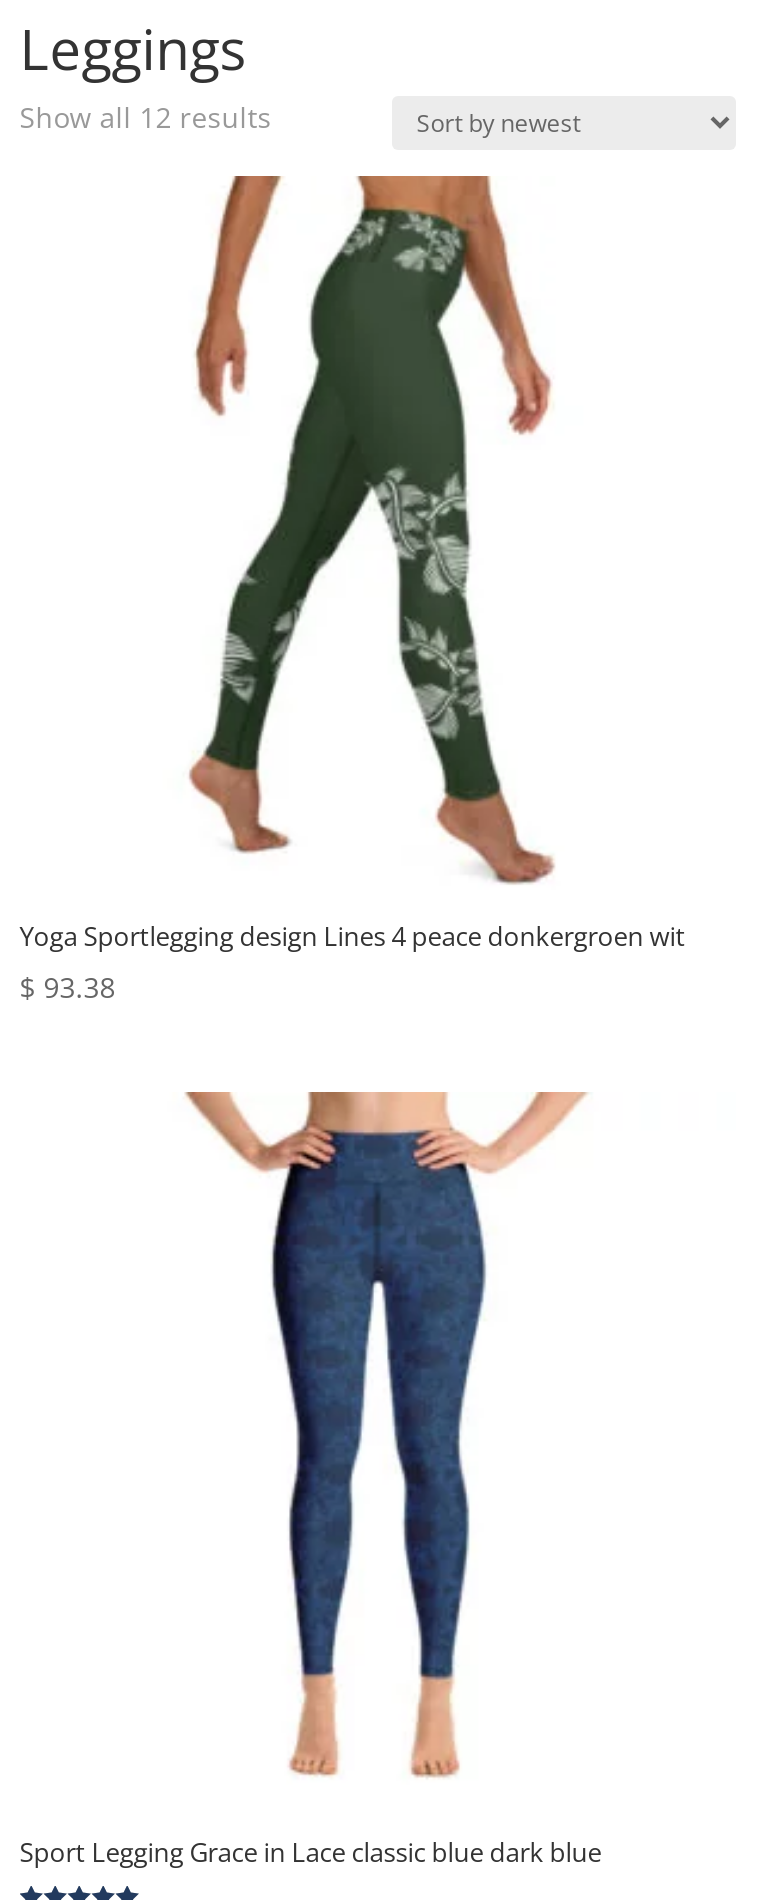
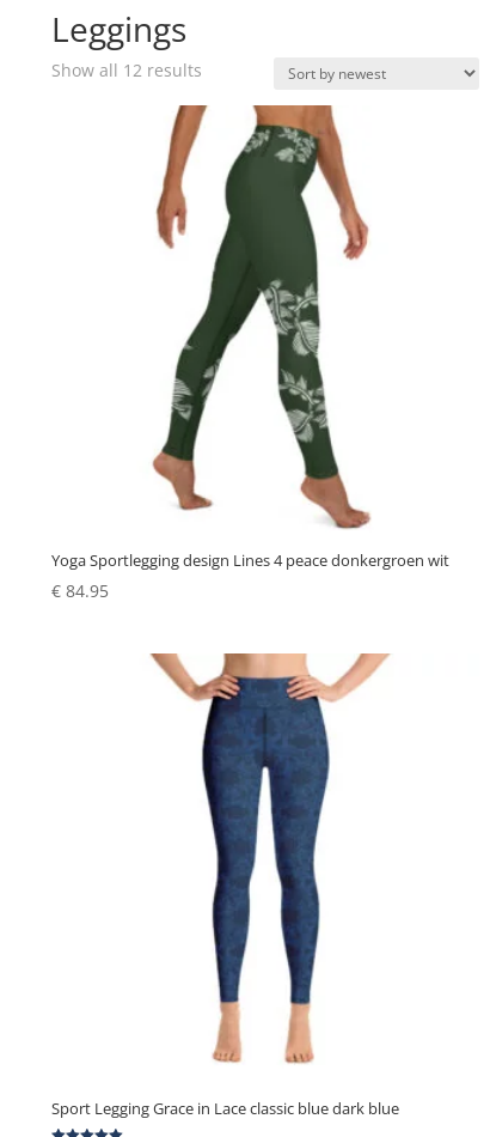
- $93.38
+ €84.95
